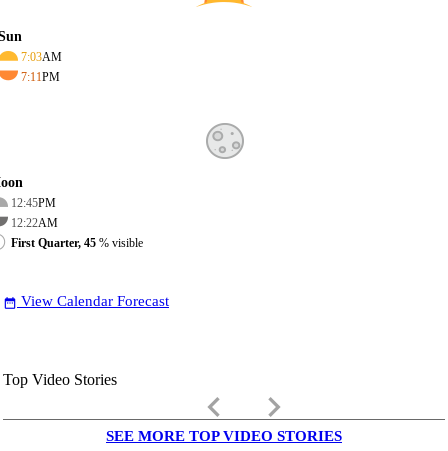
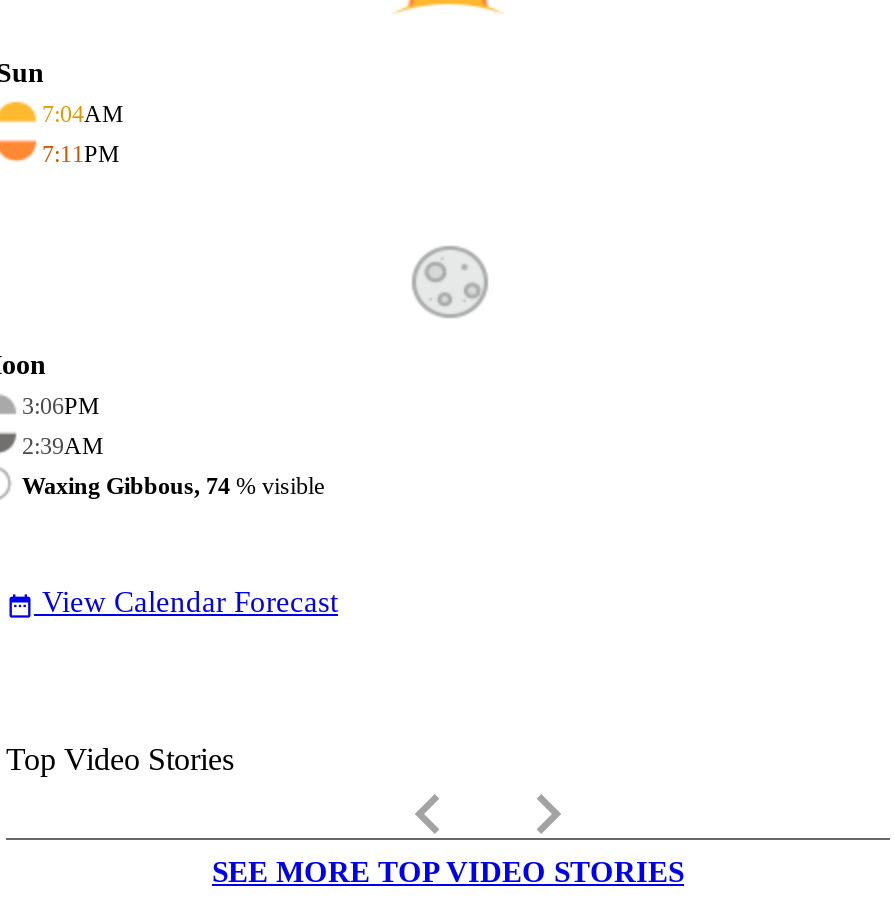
- 7:03AM
+ 7:04AM

- 12:45PM
+ 3:06PM

- 12:22AM
+ 2:39AM

- First Quarter, 45% visible
+ Waxing Gibbous, 74% visible
